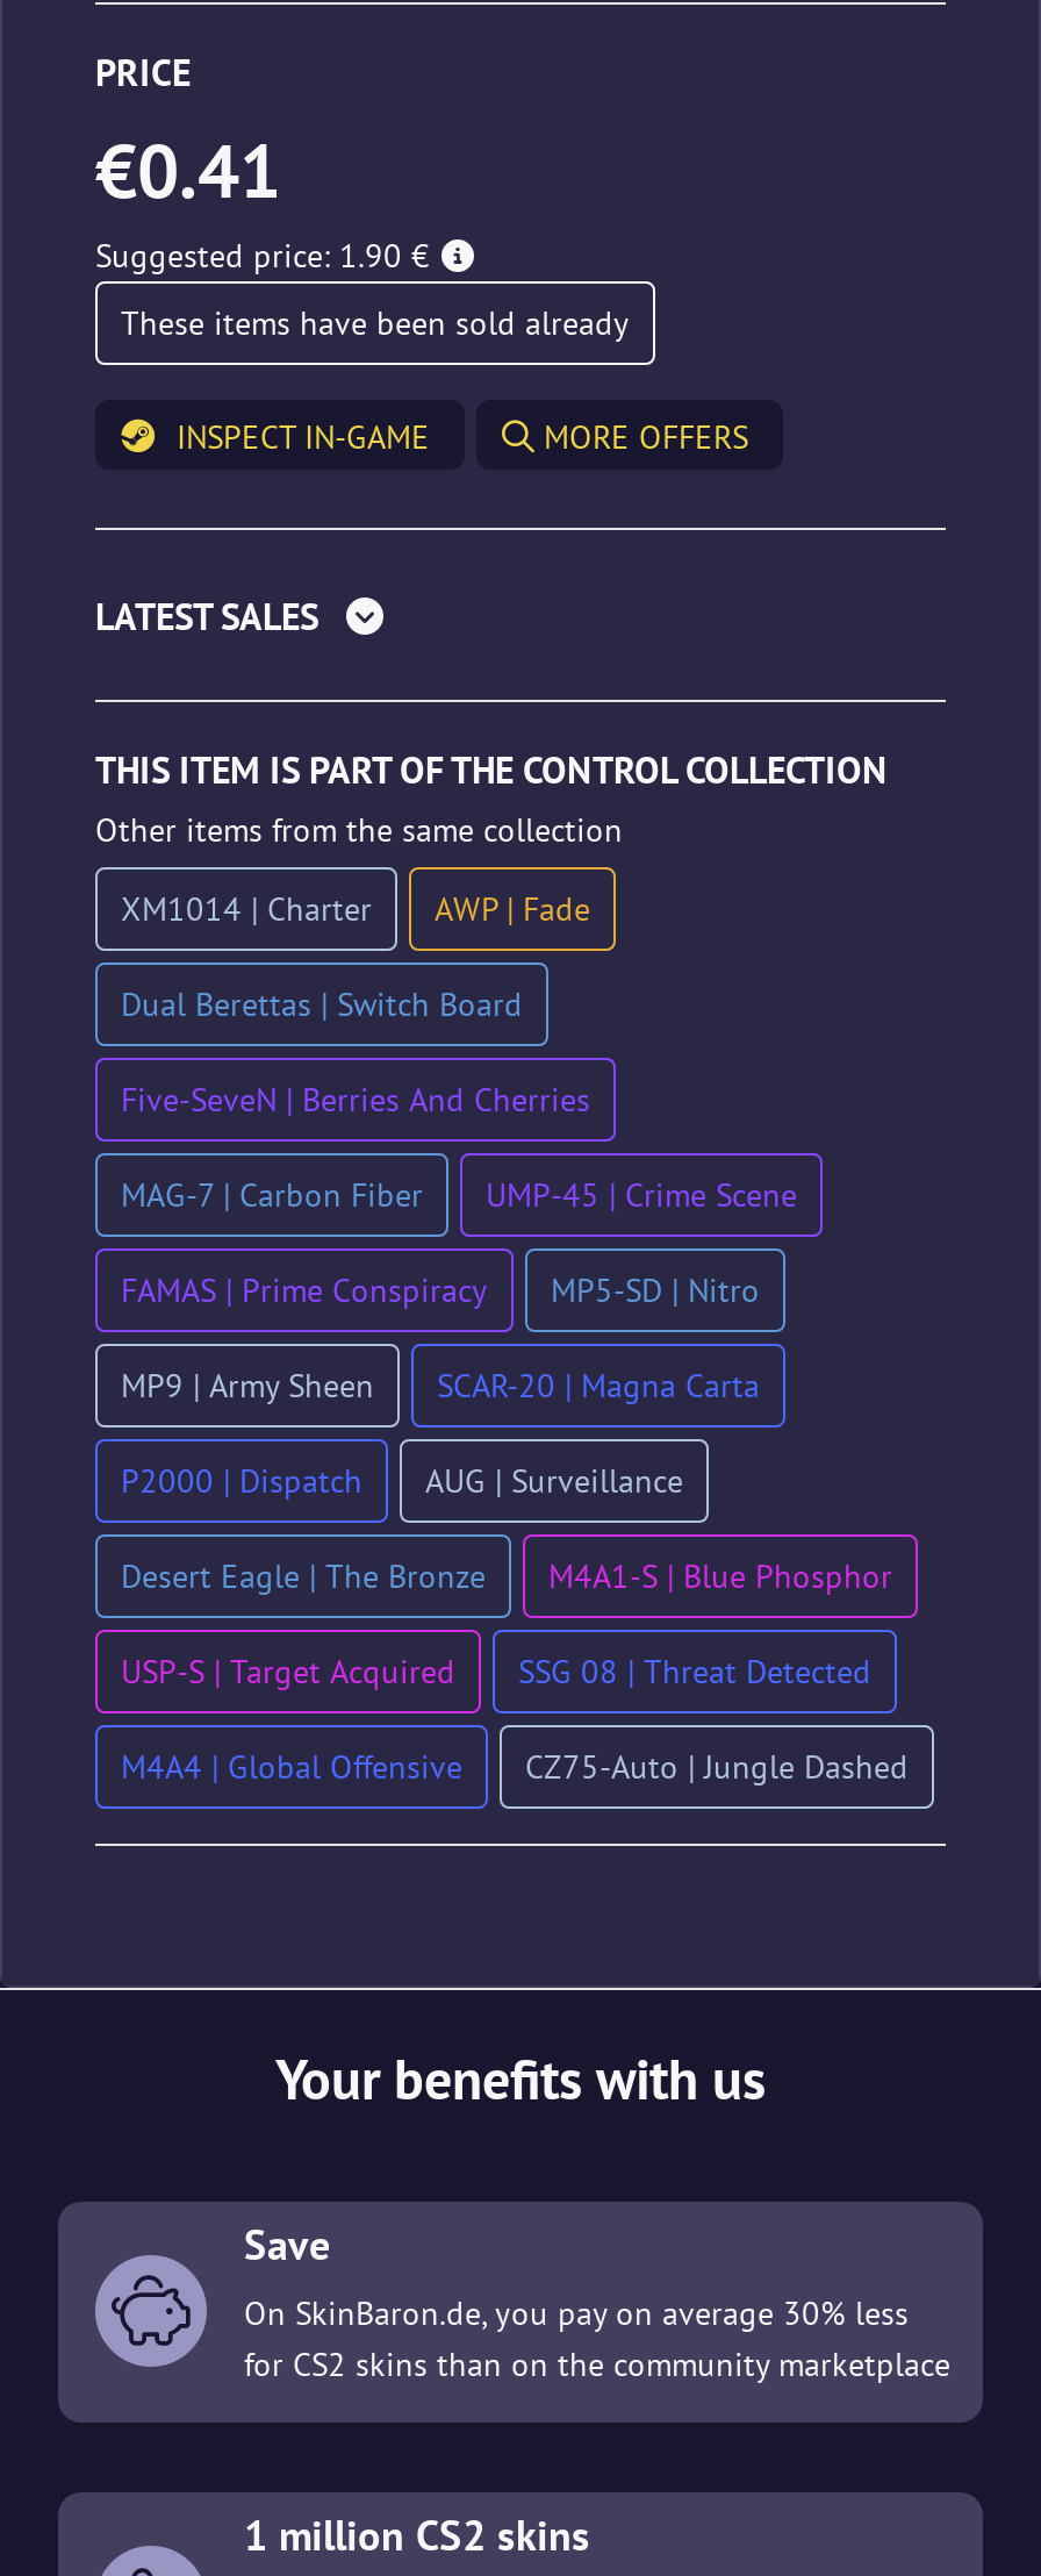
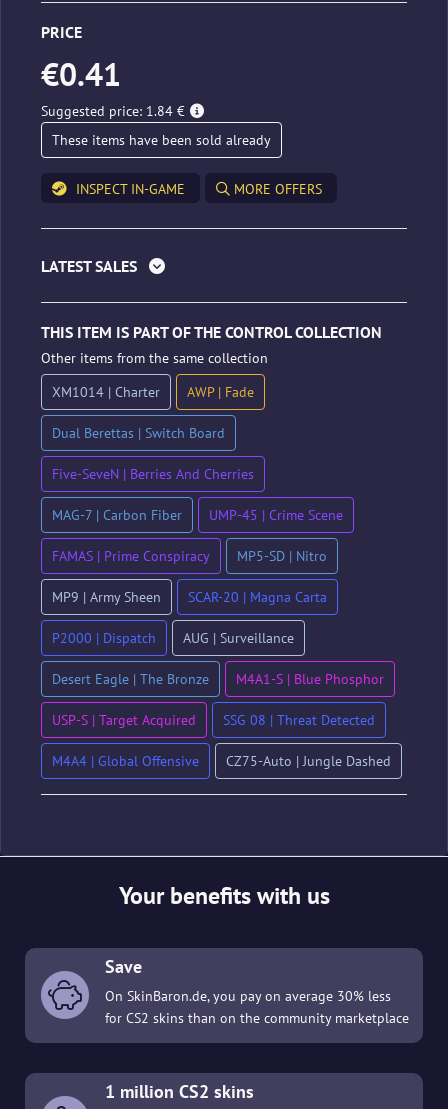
- Suggested price: 1.90 €
+ Suggested price: 1.84 €
